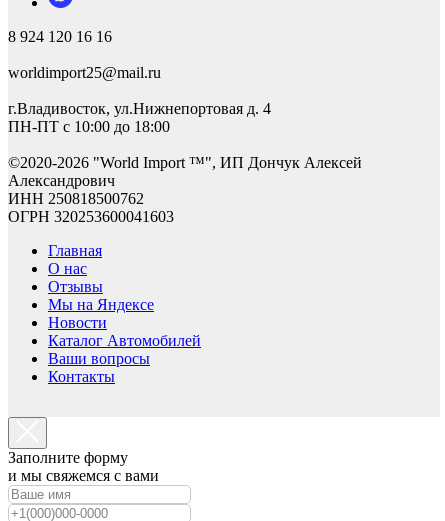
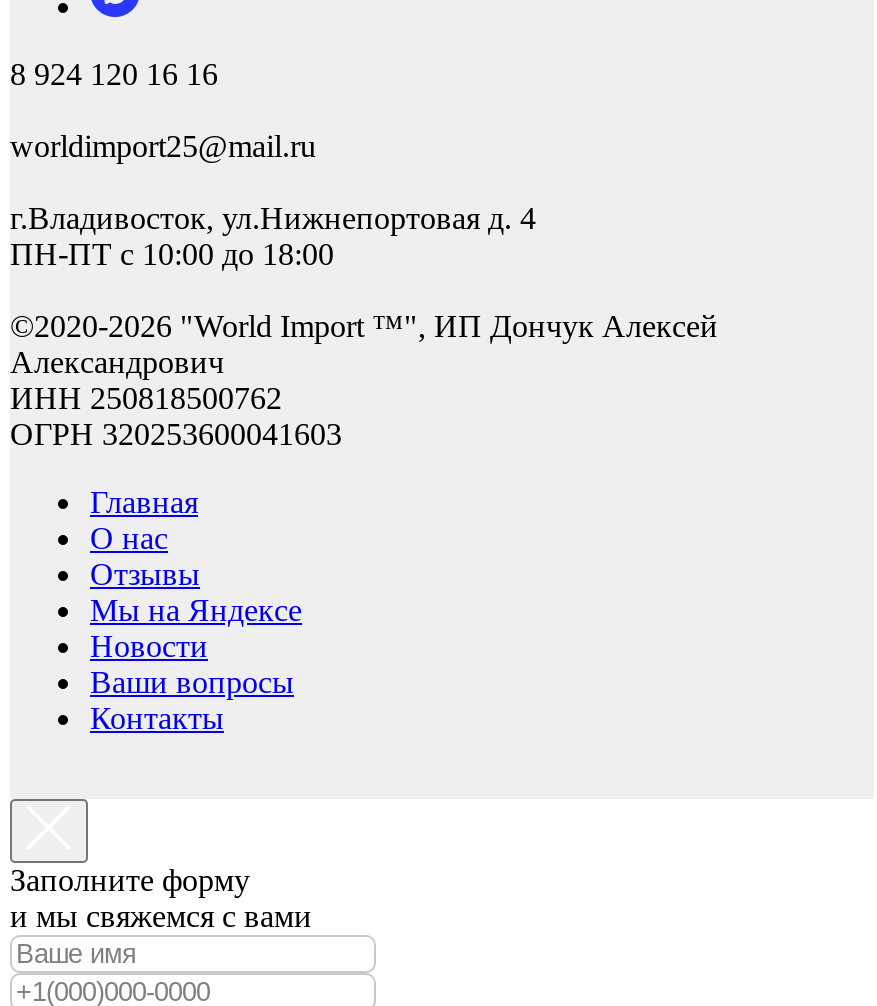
- Каталог Автомобилей
